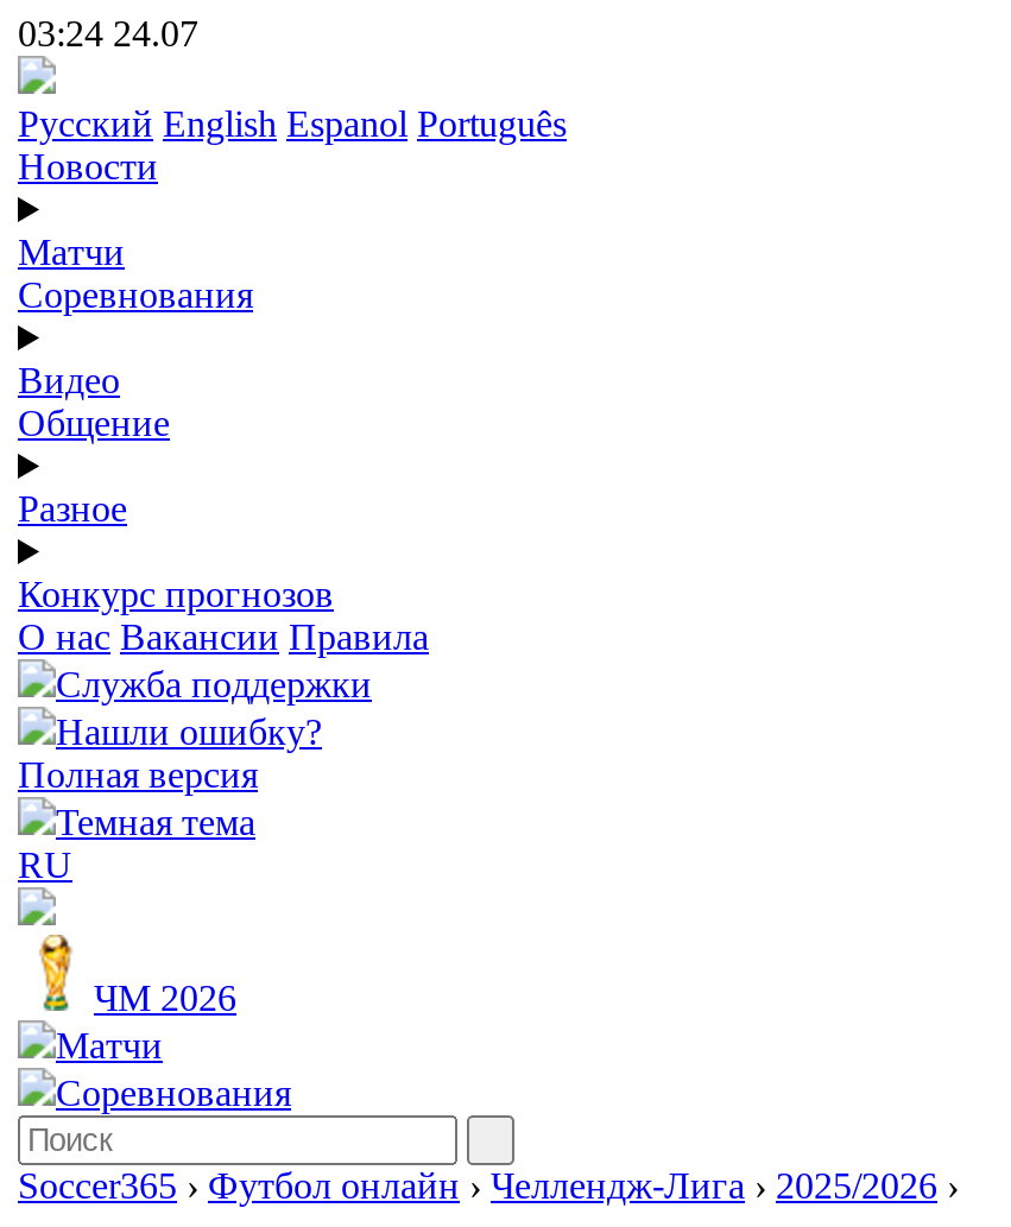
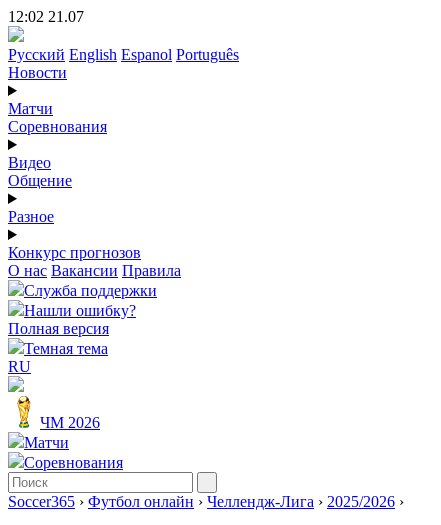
- 03:24 24.07
+ 12:02 21.07
